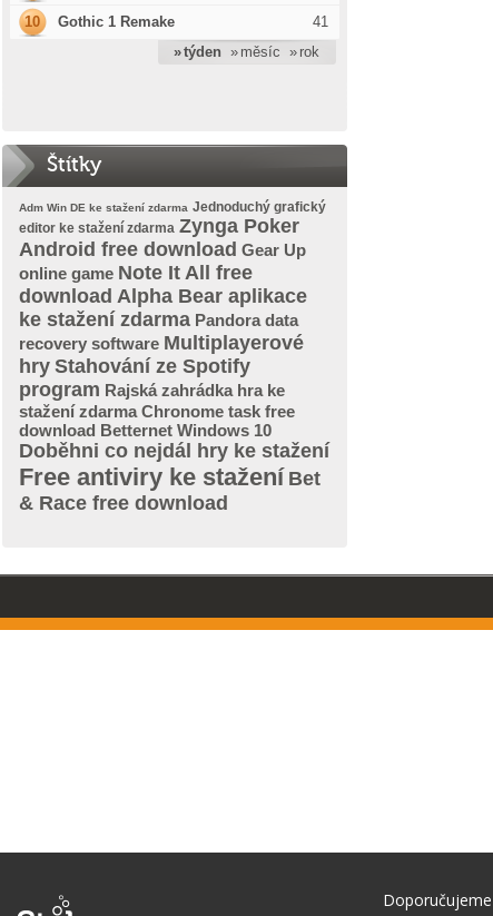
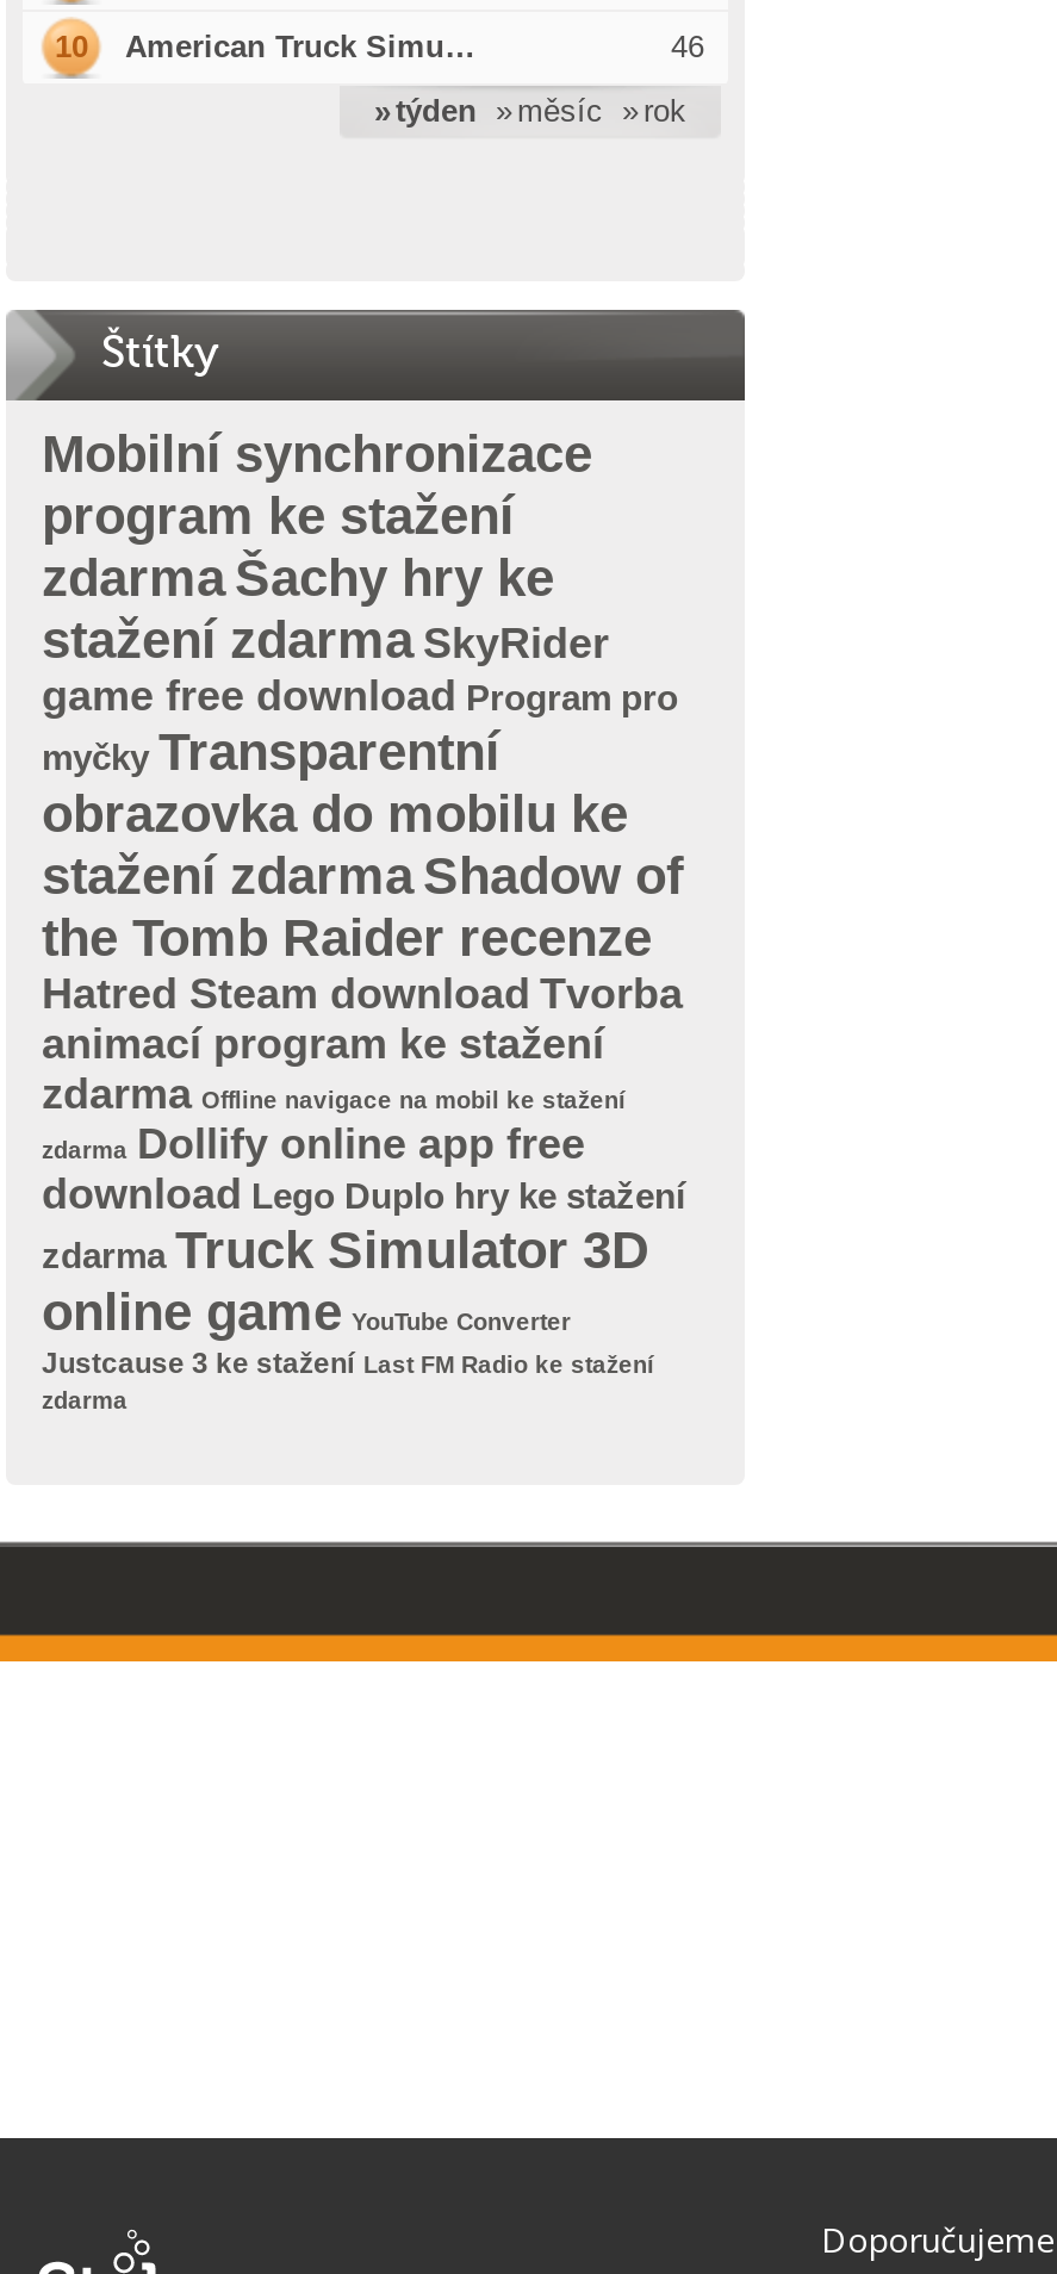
- Gothic 1 Remake
- 41
+ American Truck Simu…
+ 46

- Adm Win DE ke stažení zdarma Jednoduchý grafický
- editor ke stažení zdarma Zynga Poker
- Android free download Gear Up
- online game Note It All free
- download Alpha Bear aplikace
- ke stažení zdarma Pandora data
- recovery software Multiplayerové
- hry Stahování ze Spotify
- program Rajská zahrádka hra ke
- stažení zdarma Chronome task free
- download Betternet Windows 10
- Doběhni co nejdál hry ke stažení
- Free antiviry ke stažení Bet
- & Race free download
+ Mobilní synchronizace
+ program ke stažení
+ zdarma Šachy hry ke
+ stažení zdarma SkyRider
+ game free download Program pro
+ myčky Transparentní
+ obrazovka do mobilu ke
+ stažení zdarma Shadow of
+ the Tomb Raider recenze
+ Hatred Steam download Tvorba
+ animací program ke stažení
+ zdarma Offline navigace na mobil ke stažení
+ zdarma Dollify online app free
+ download Lego Duplo hry ke stažení
+ zdarma Truck Simulator 3D
+ online game YouTube Converter
+ Justcause 3 ke stažení Last FM Radio ke stažení
+ zdarma
